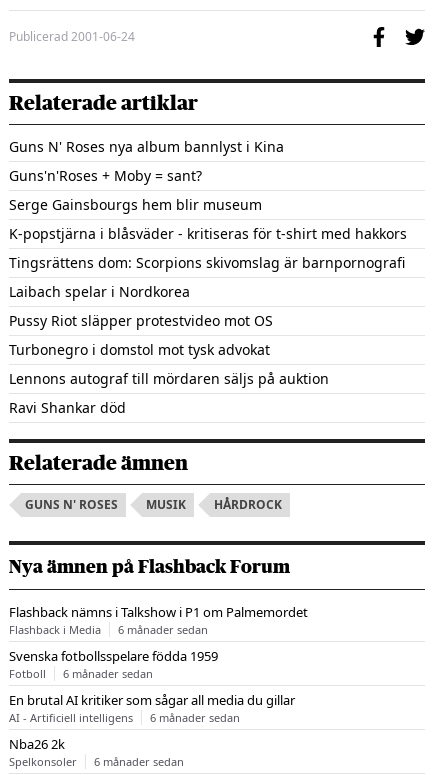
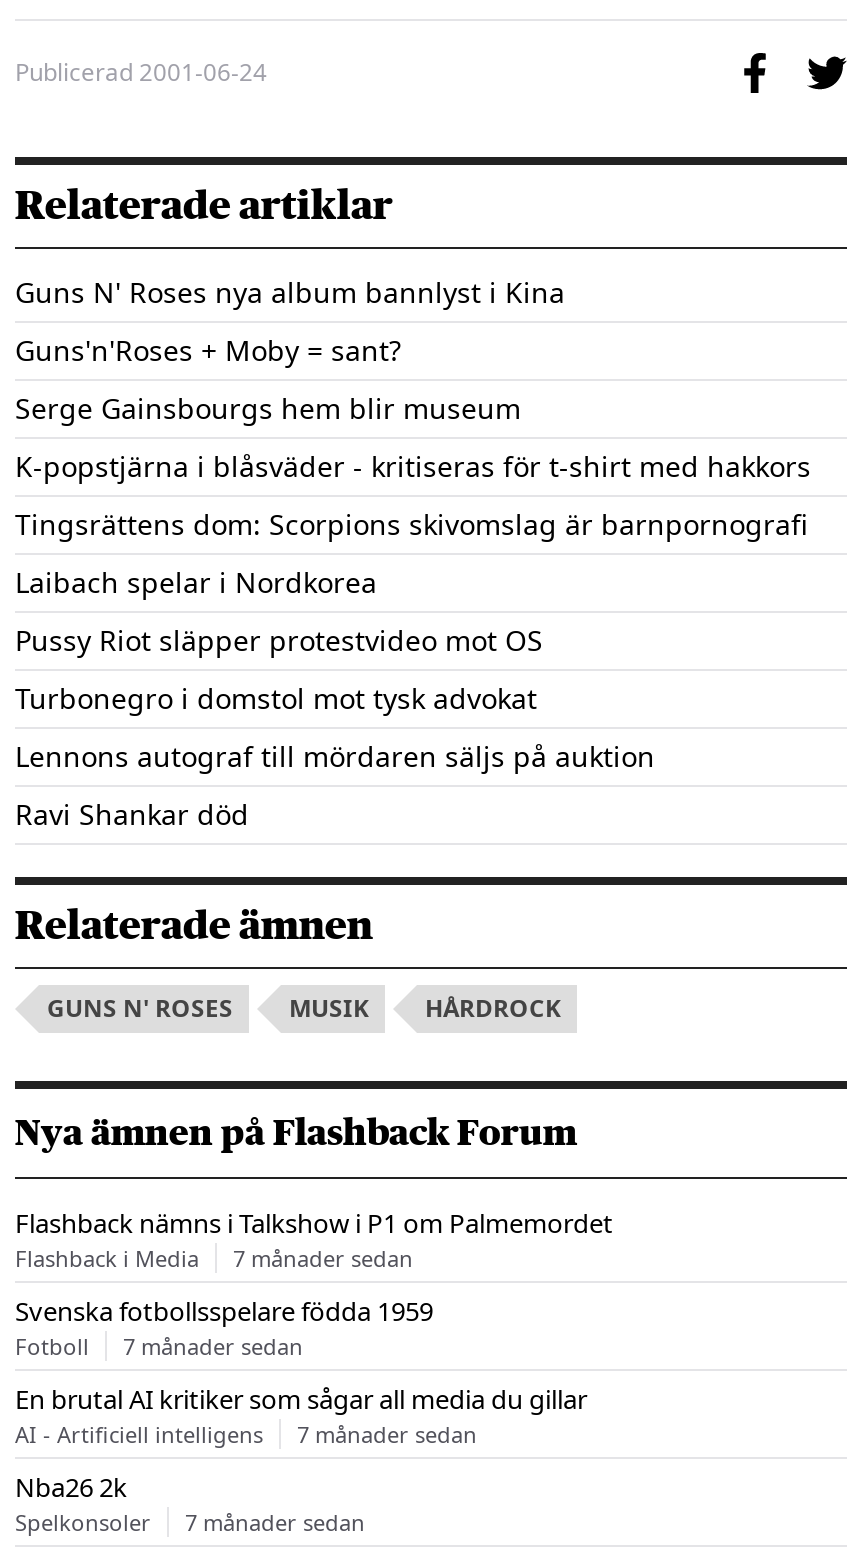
- 6 månader sedan
+ 7 månader sedan

- 6 månader sedan
+ 7 månader sedan

- 6 månader sedan
+ 7 månader sedan

- 6 månader sedan
+ 7 månader sedan
